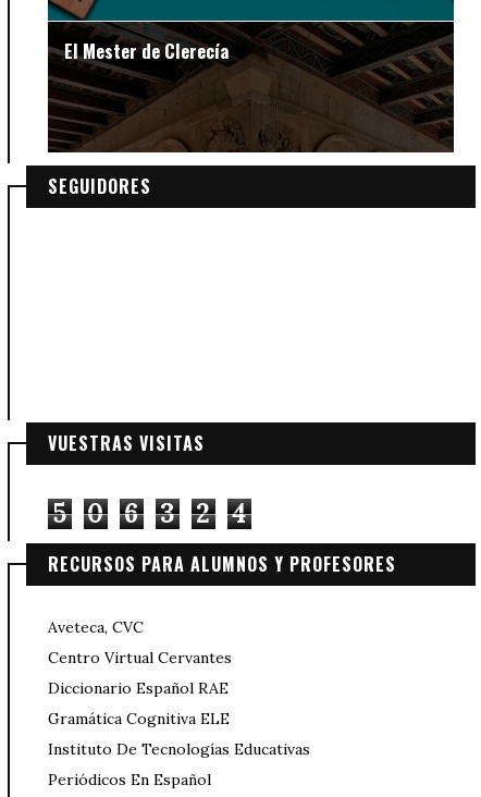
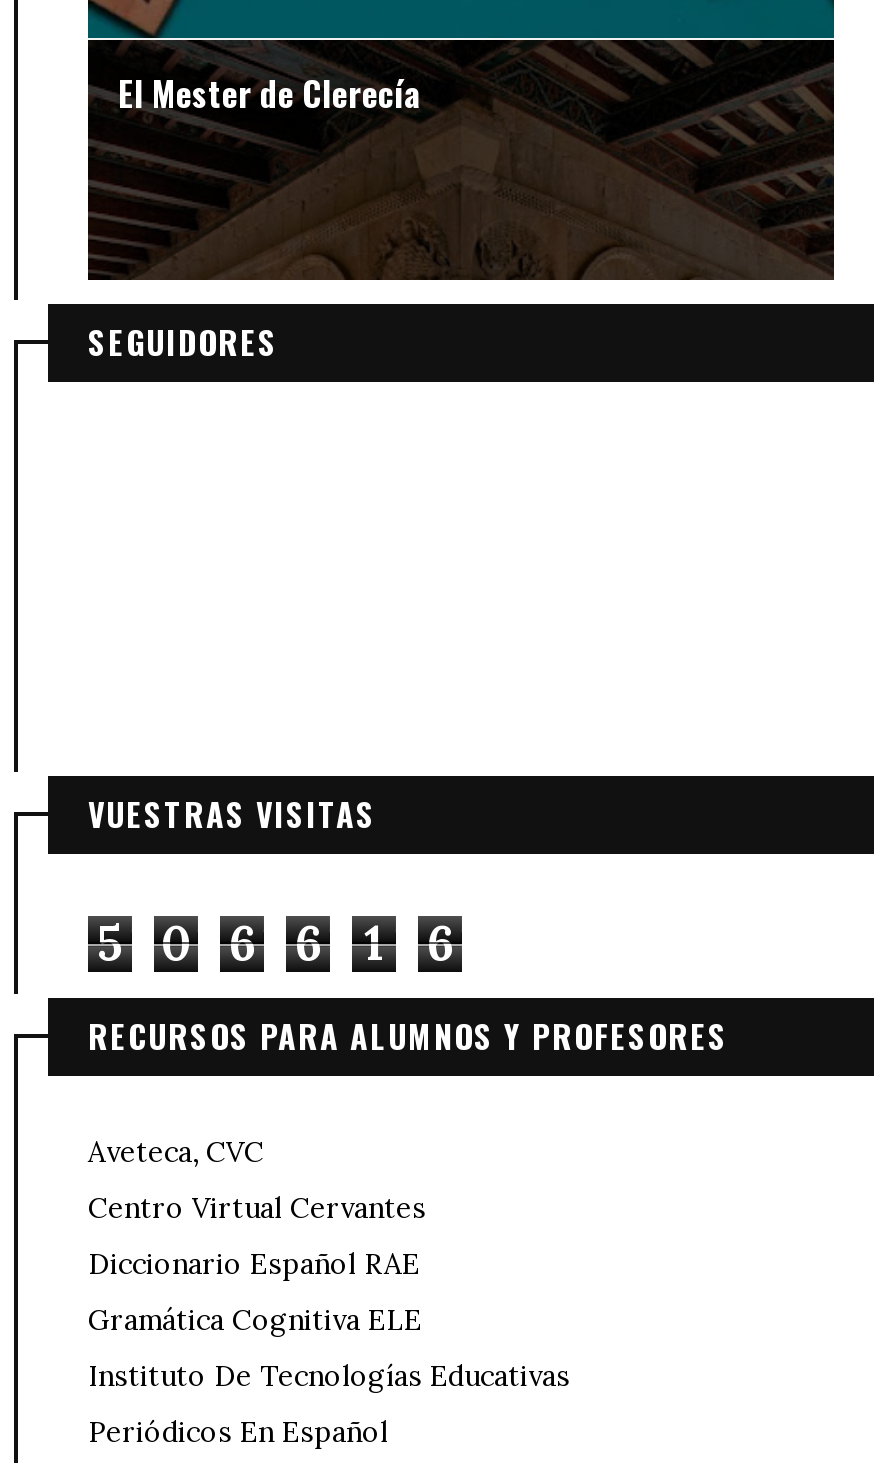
- 3
+ 6

- 2
+ 1

- 4
+ 6
